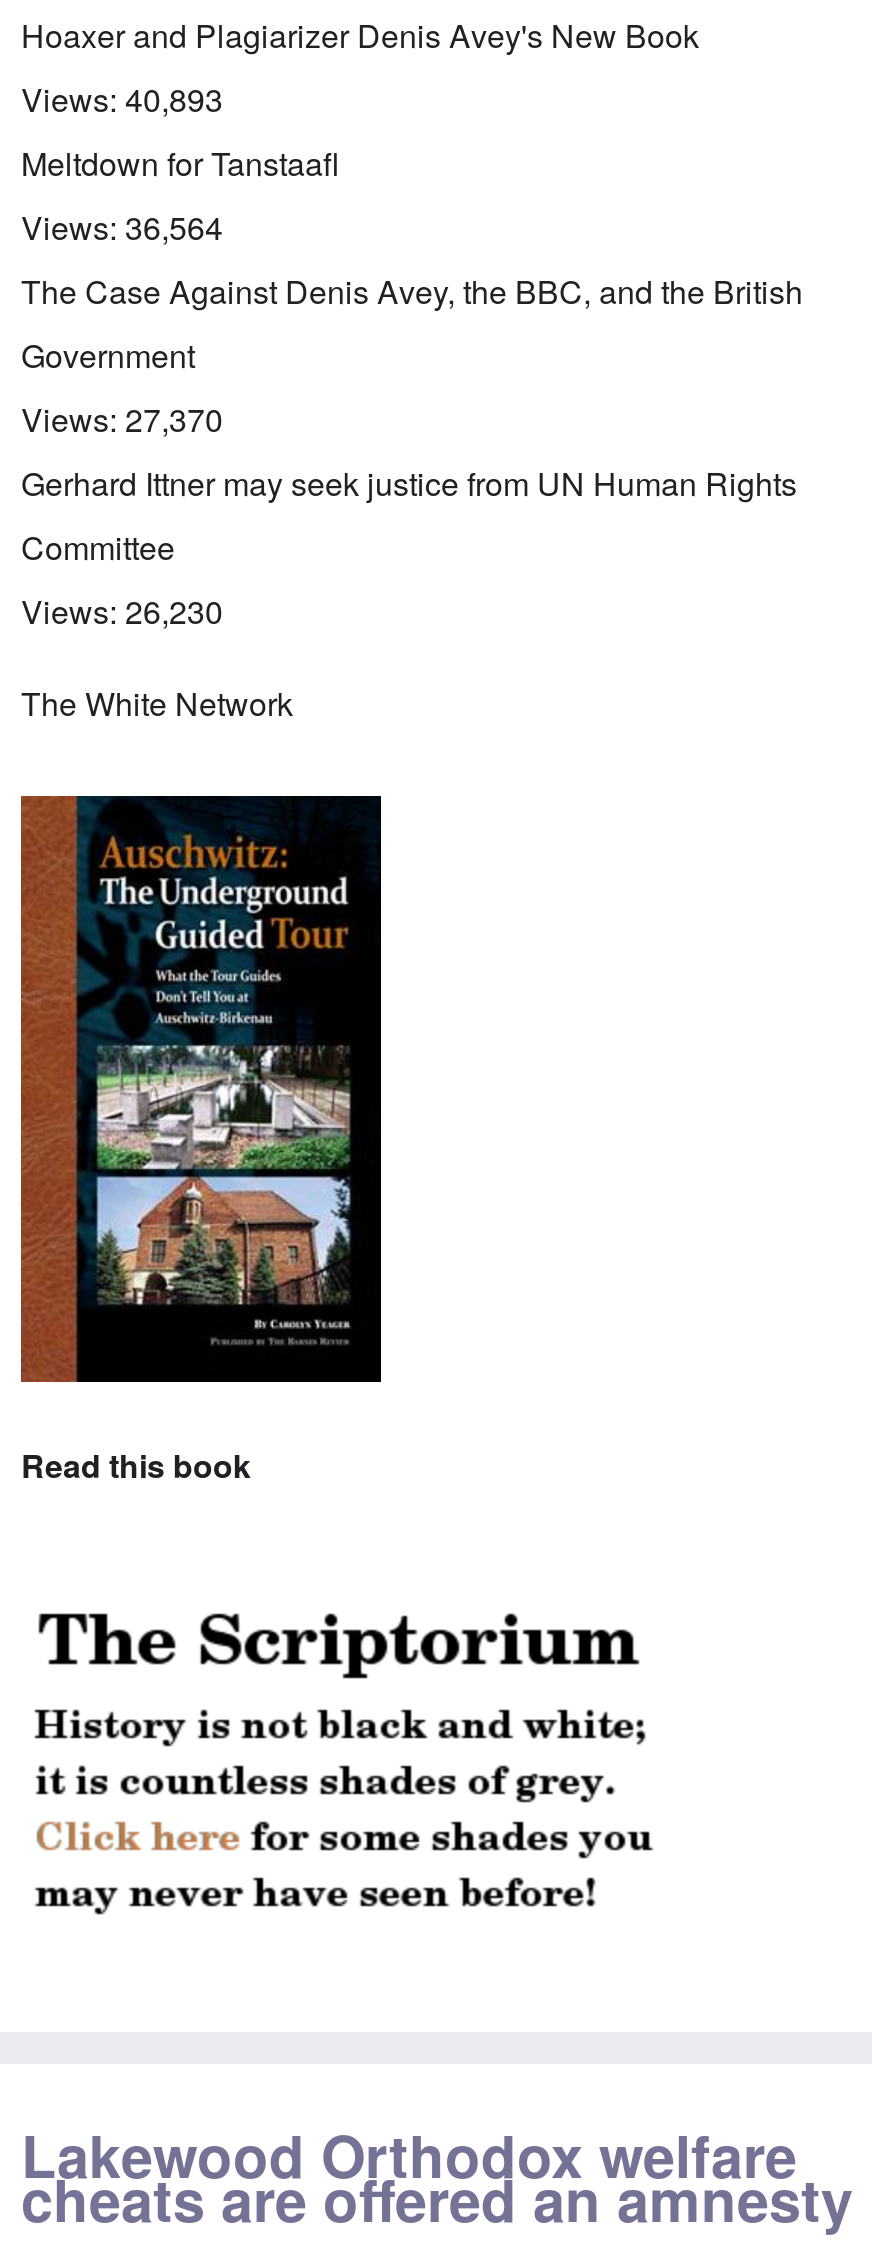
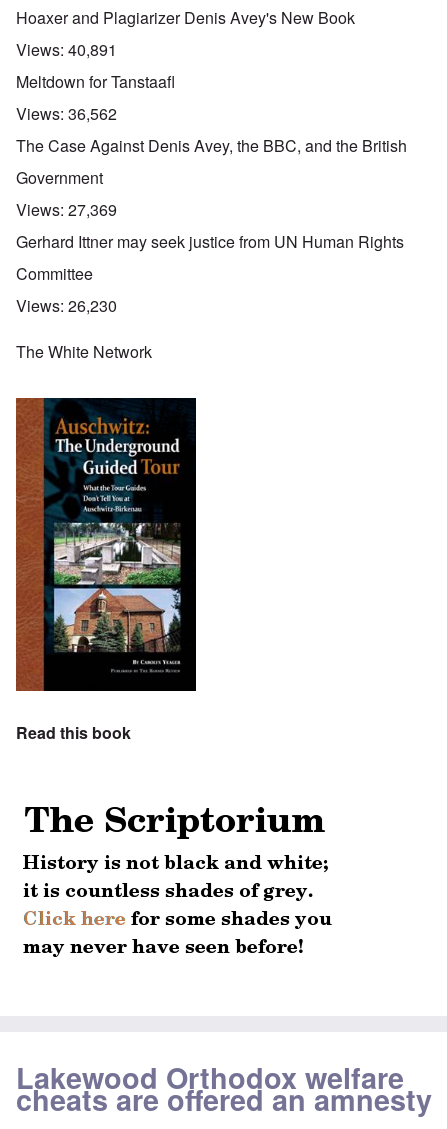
- Views: 40,893
+ Views: 40,891

- Views: 36,564
+ Views: 36,562

- Views: 27,370
+ Views: 27,369
